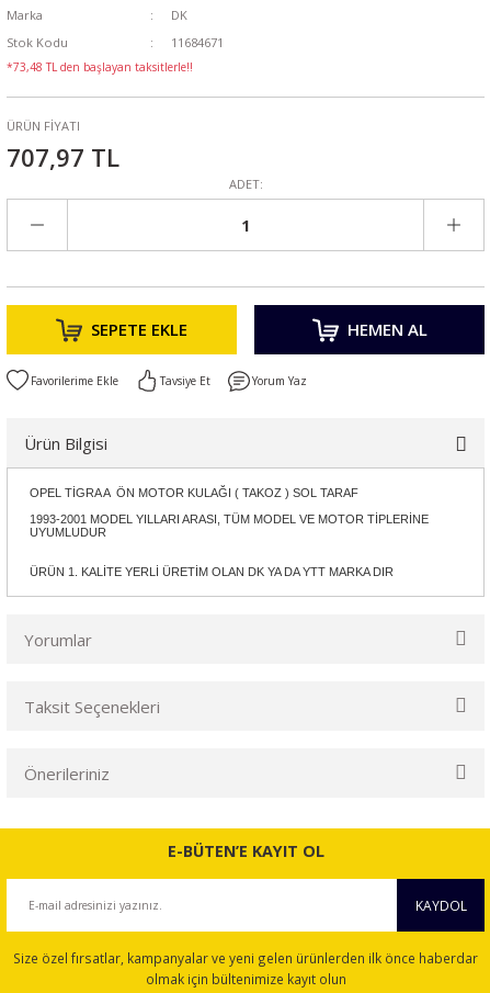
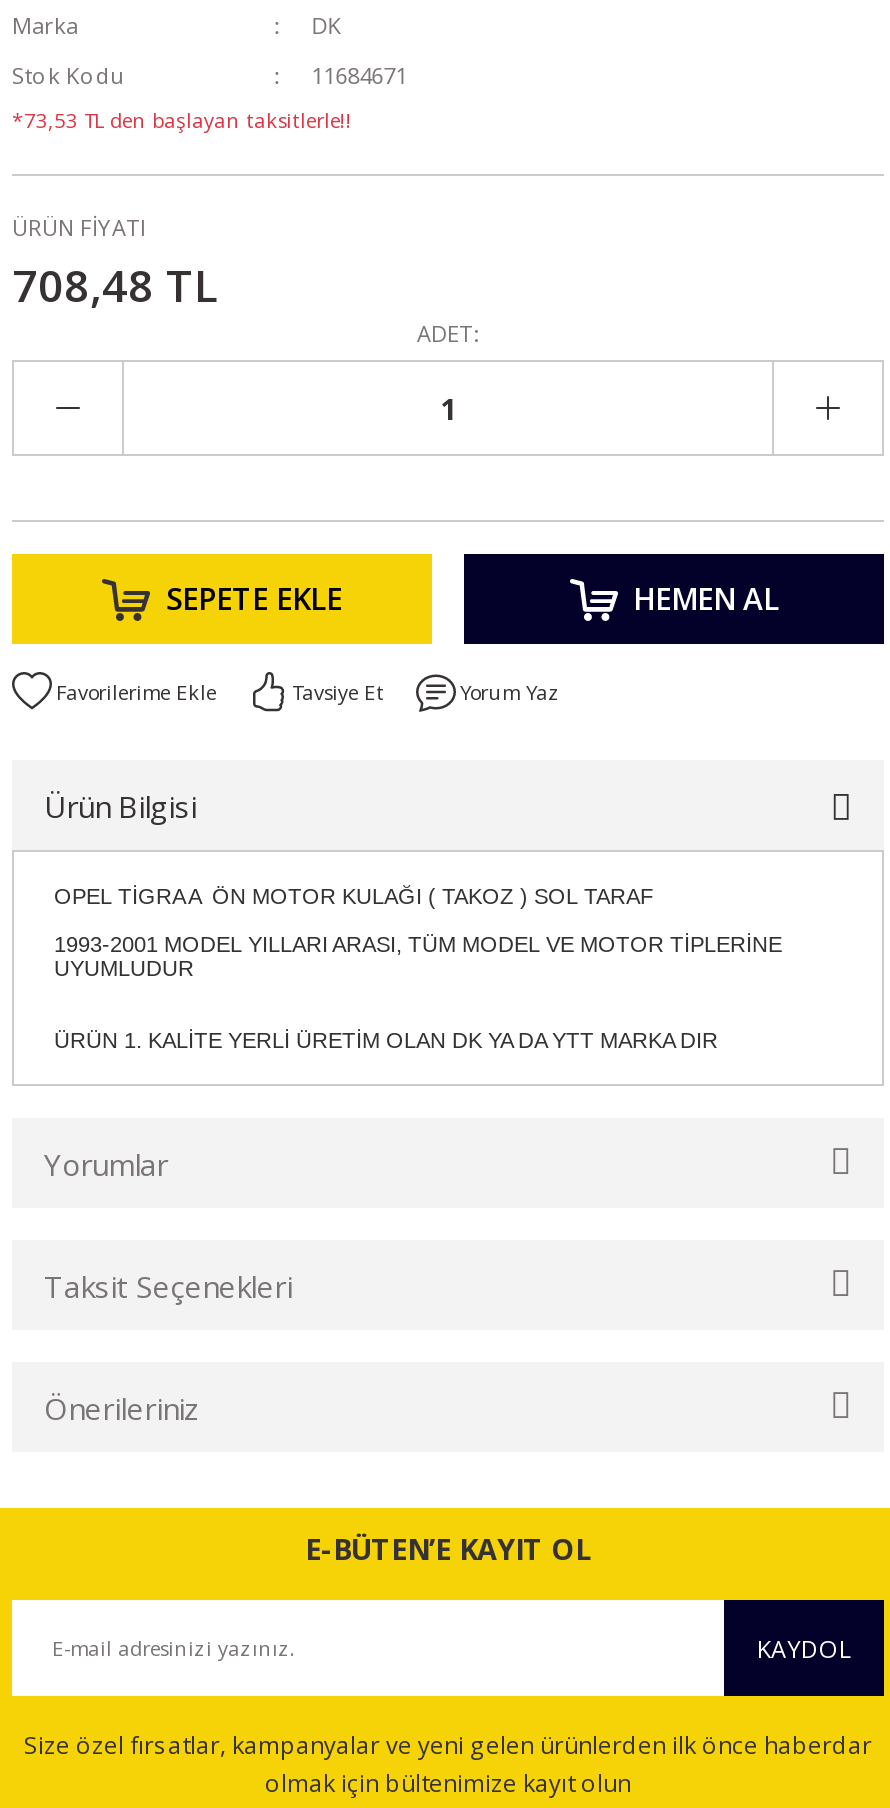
- *73,48 TL den başlayan taksitlerle!!
+ *73,53 TL den başlayan taksitlerle!!

- 707,97 TL
+ 708,48 TL
